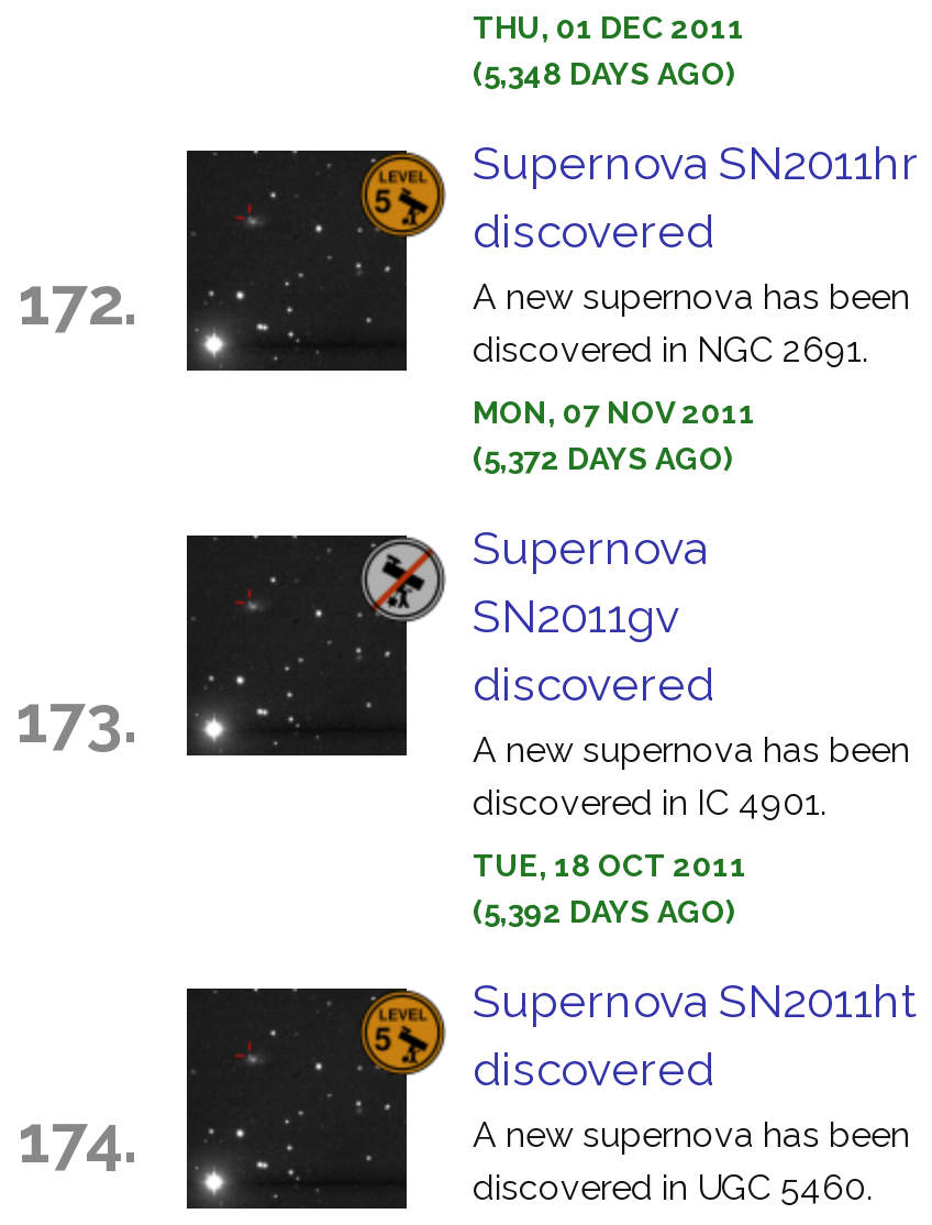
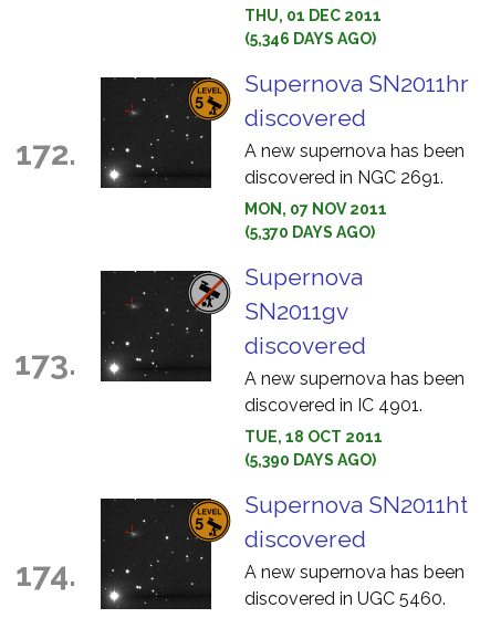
- (5,348 DAYS AGO)
+ (5,346 DAYS AGO)

- (5,372 DAYS AGO)
+ (5,370 DAYS AGO)

- (5,392 DAYS AGO)
+ (5,390 DAYS AGO)
